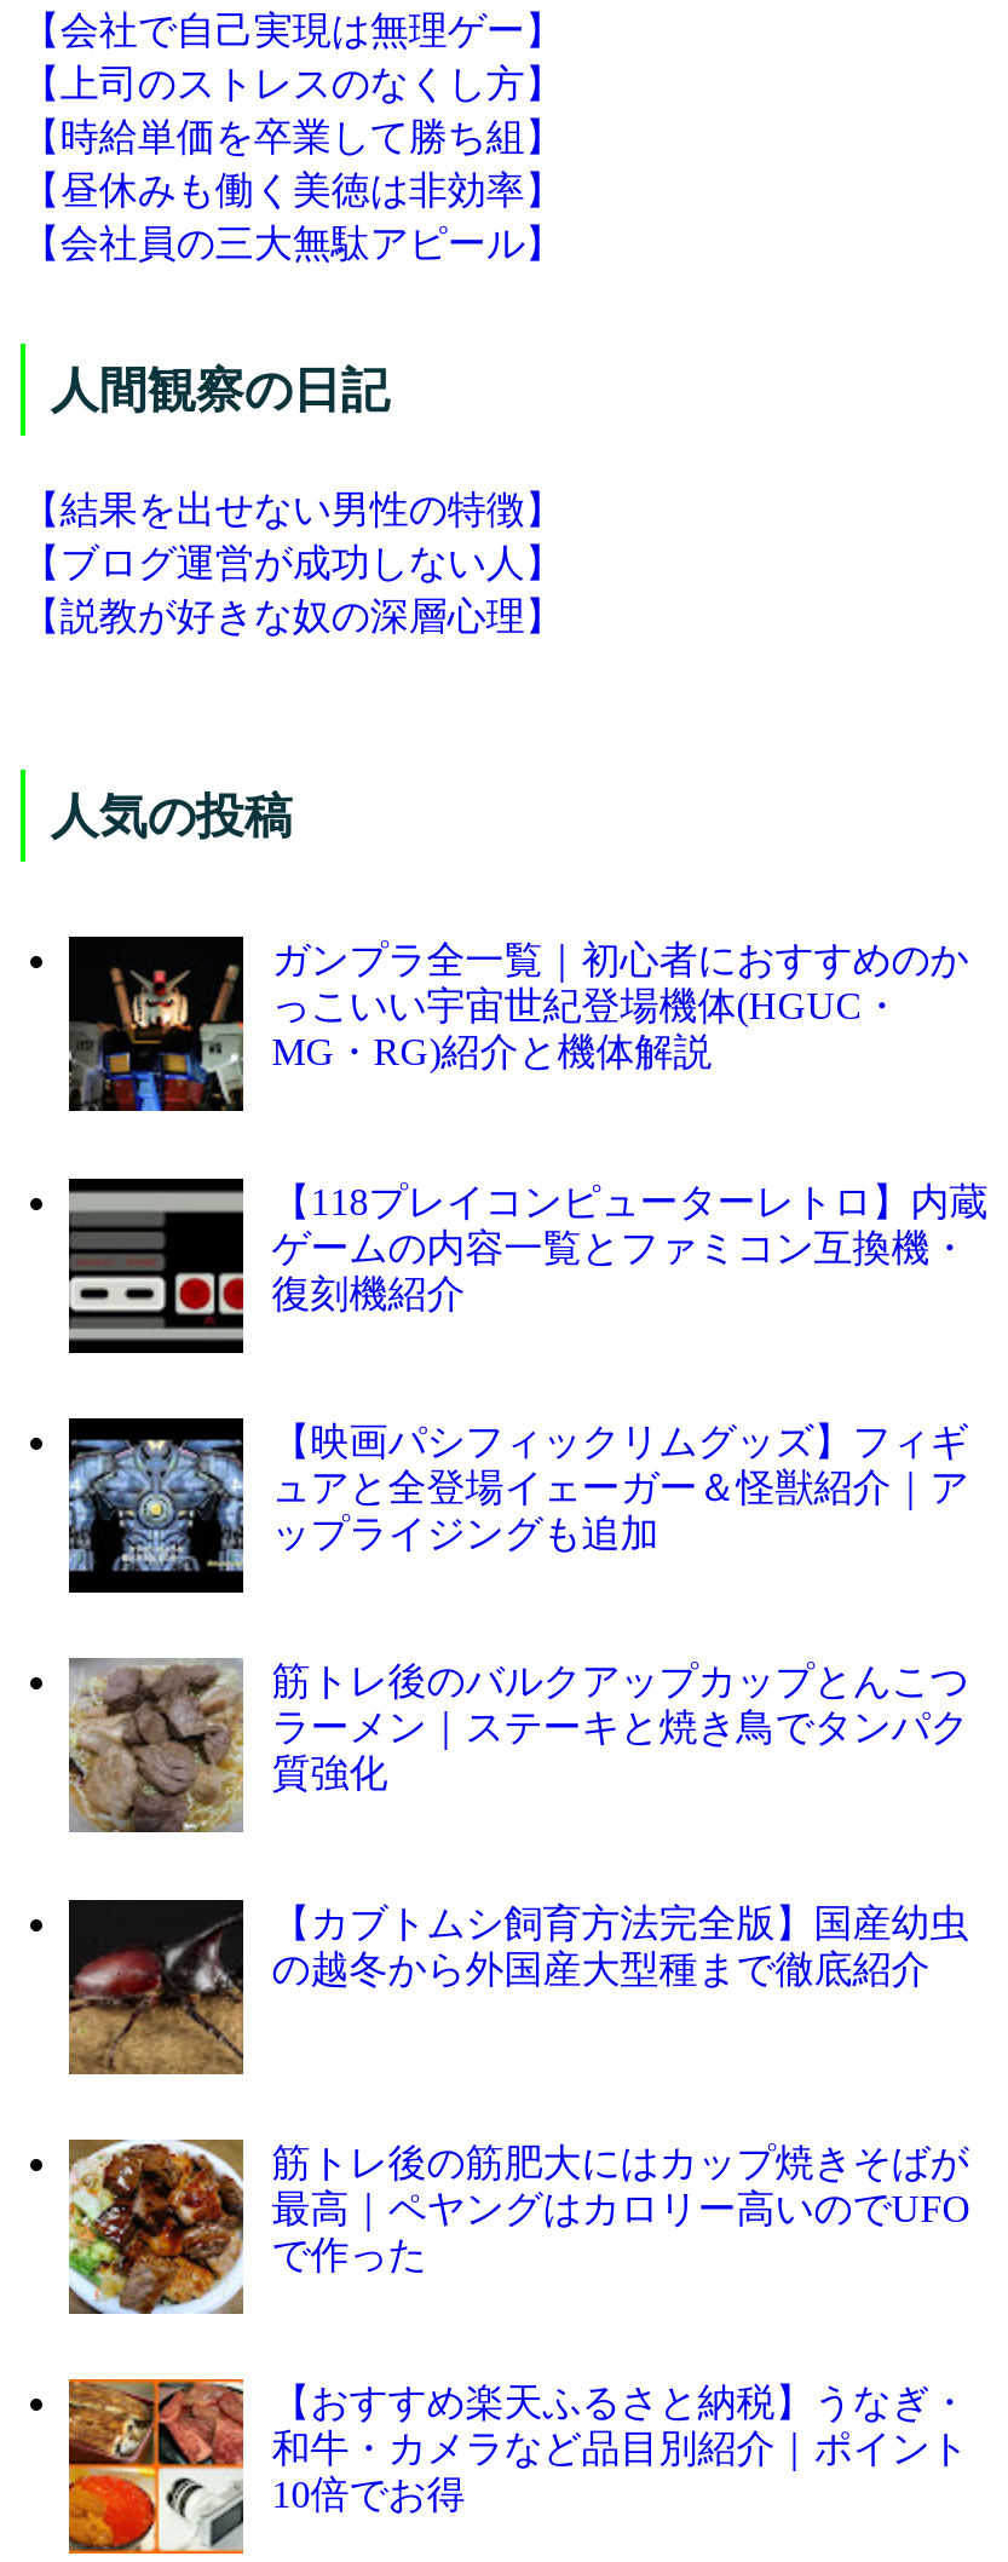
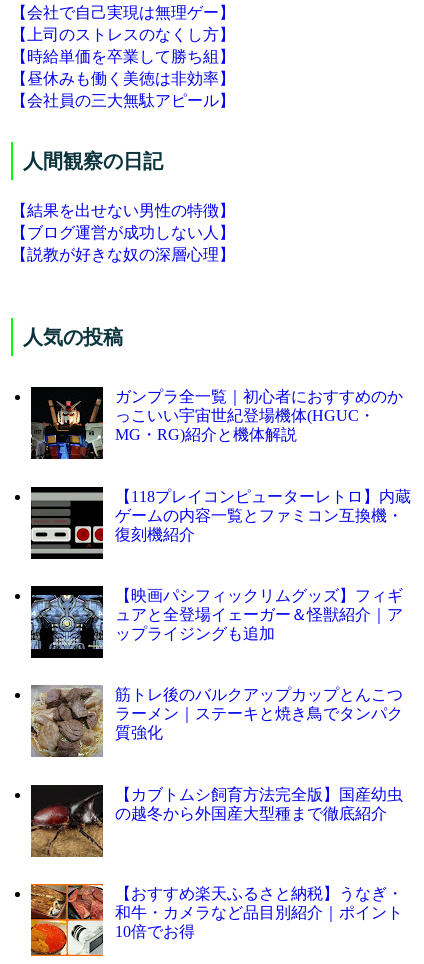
- [image]
- 筋トレ後の筋肥大にはカップ焼きそばが
- 最高｜ペヤングはカロリー高いのでUFO
- で作った
